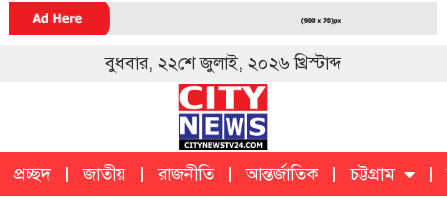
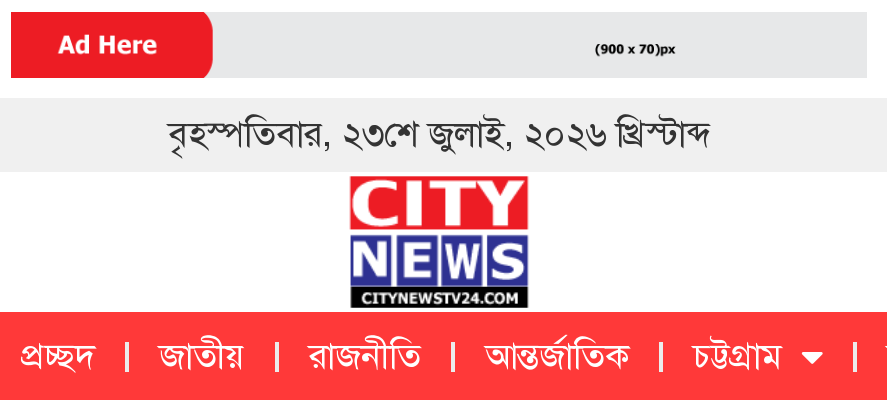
- বুধবার, ২২শে জুলাই, ২০২৬ খ্রিস্টাব্দ
+ বৃহস্পতিবার, ২৩শে জুলাই, ২০২৬ খ্রিস্টাব্দ
